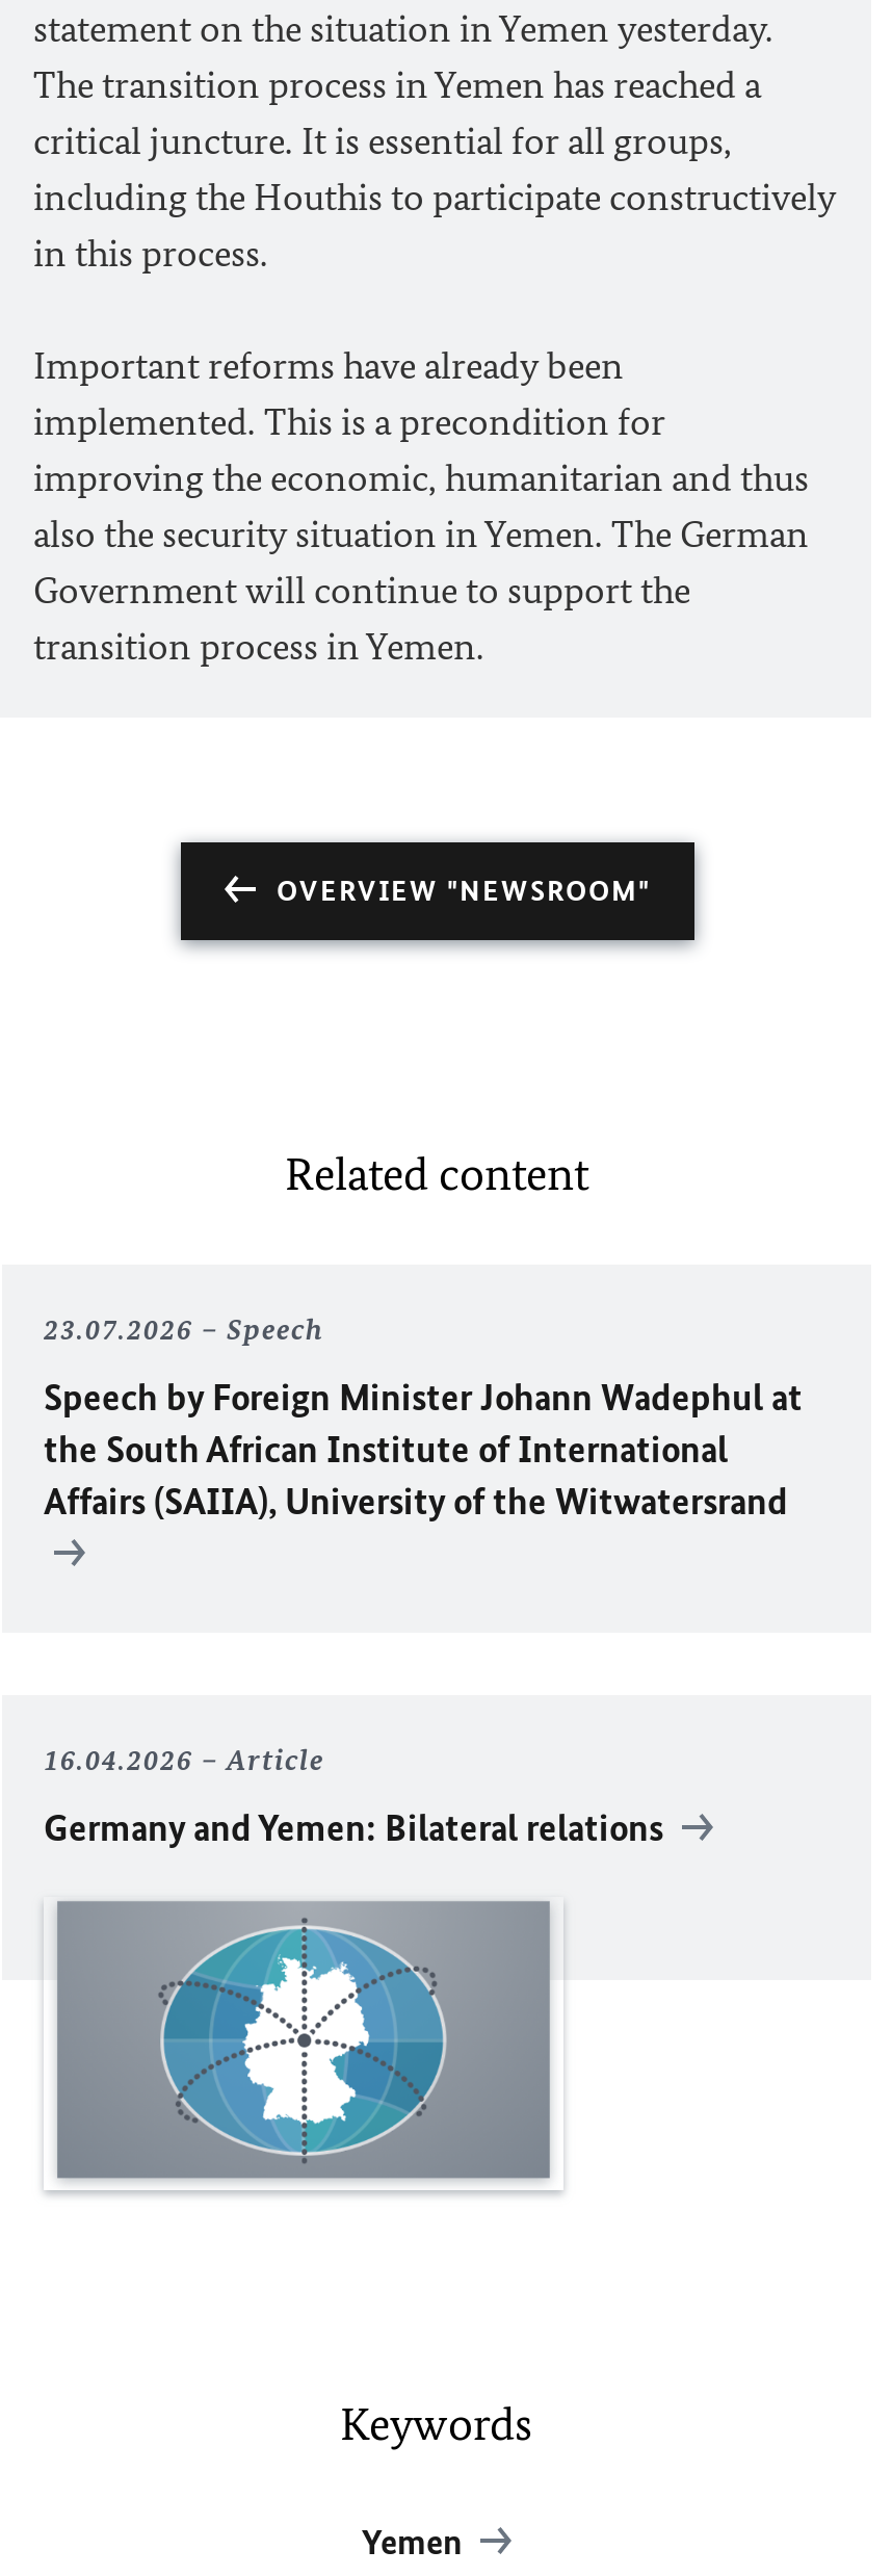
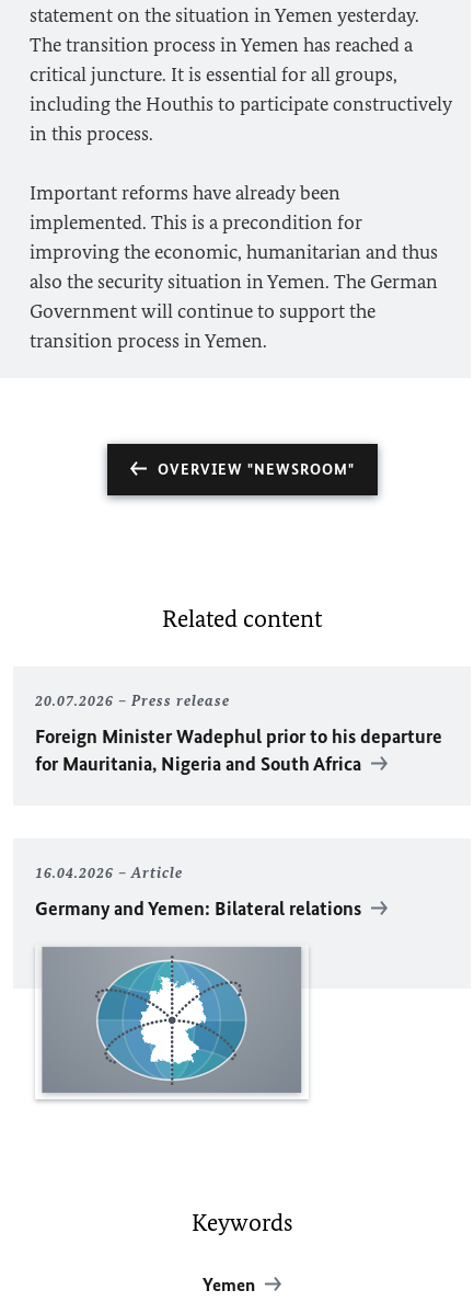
- 23.07.2026
- Speech
+ 20.07.2026
+ Press release

- Speech by Foreign Minister Johann Wadephul at
- the South African Institute of International
- Affairs (SAIIA), University of the Witwatersrand
+ Foreign Minister Wadephul prior to his departure
+ for Mauritania, Nigeria and South Africa
